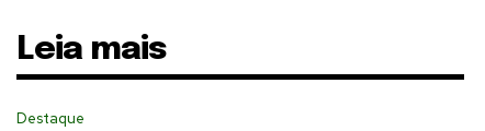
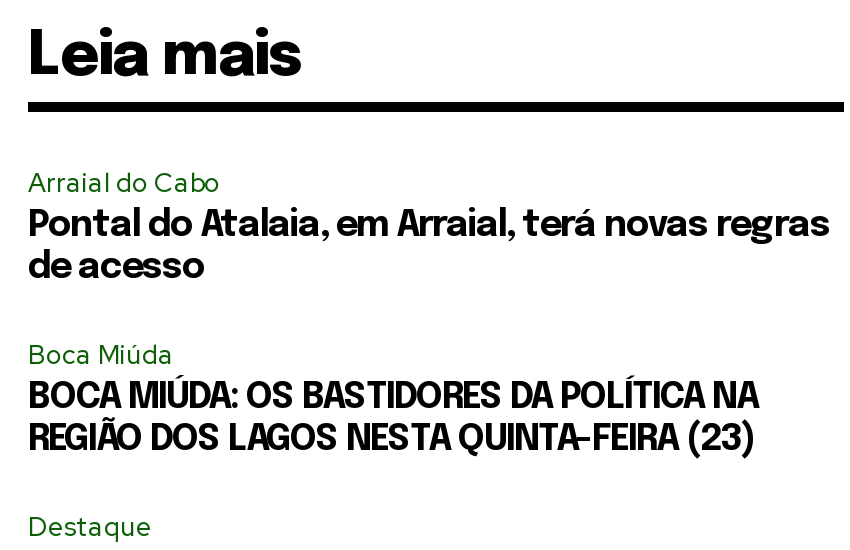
+ Arraial do Cabo
+ Pontal do Atalaia, em Arraial, terá novas regras
+ de acesso
+ Boca Miúda
+ BOCA MIÚDA: OS BASTIDORES DA POLÍTICA NA
+ REGIÃO DOS LAGOS NESTA QUINTA-FEIRA (23)
